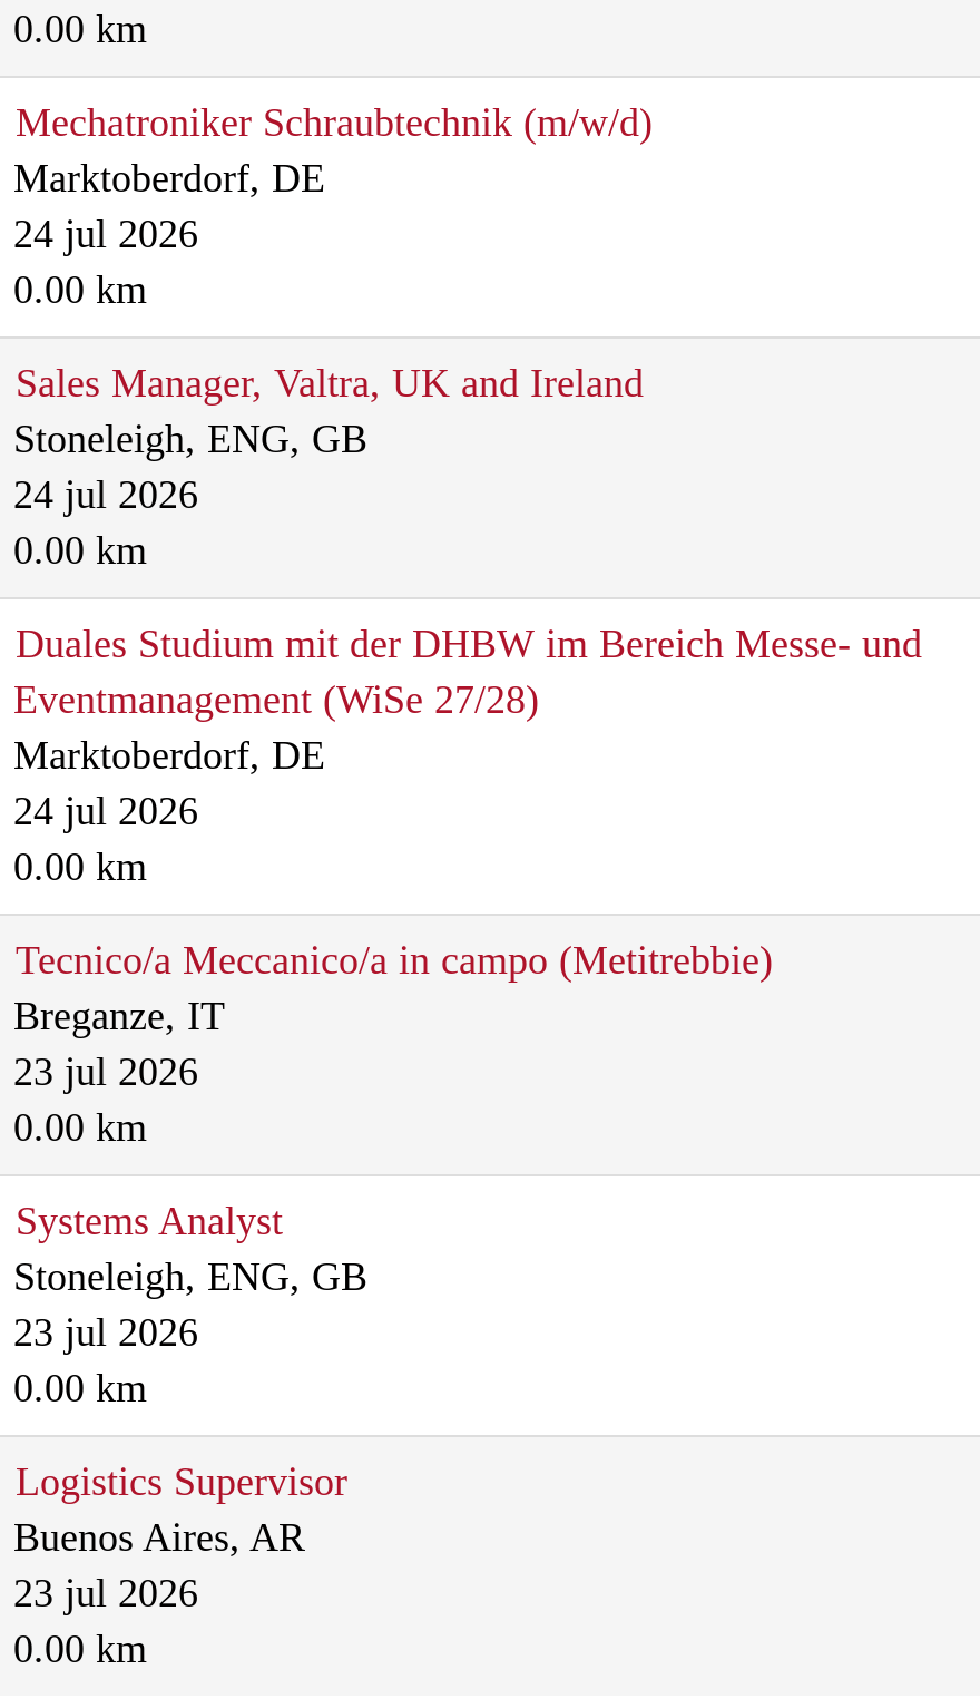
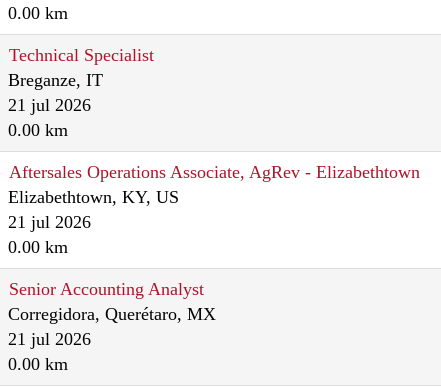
- Mechatroniker Schraubtechnik (m/w/d)
- Marktoberdorf, DE
- 24 jul 2026
- 0.00 km
- Sales Manager, Valtra, UK and Ireland
- Stoneleigh, ENG, GB
- 24 jul 2026
- 0.00 km
- Duales Studium mit der DHBW im Bereich Messe- und
- Eventmanagement (WiSe 27/28)
- Marktoberdorf, DE
- 24 jul 2026
- 0.00 km
- Tecnico/a Meccanico/a in campo (Metitrebbie)
+ Technical Specialist

- 23 jul 2026
+ 21 jul 2026

- Systems Analyst
- Stoneleigh, ENG, GB
- 23 jul 2026
+ Aftersales Operations Associate, AgRev - Elizabethtown
+ Elizabethtown, KY, US
+ 21 jul 2026

- Logistics Supervisor
- Buenos Aires, AR
- 23 jul 2026
+ Senior Accounting Analyst
+ Corregidora, Querétaro, MX
+ 21 jul 2026
